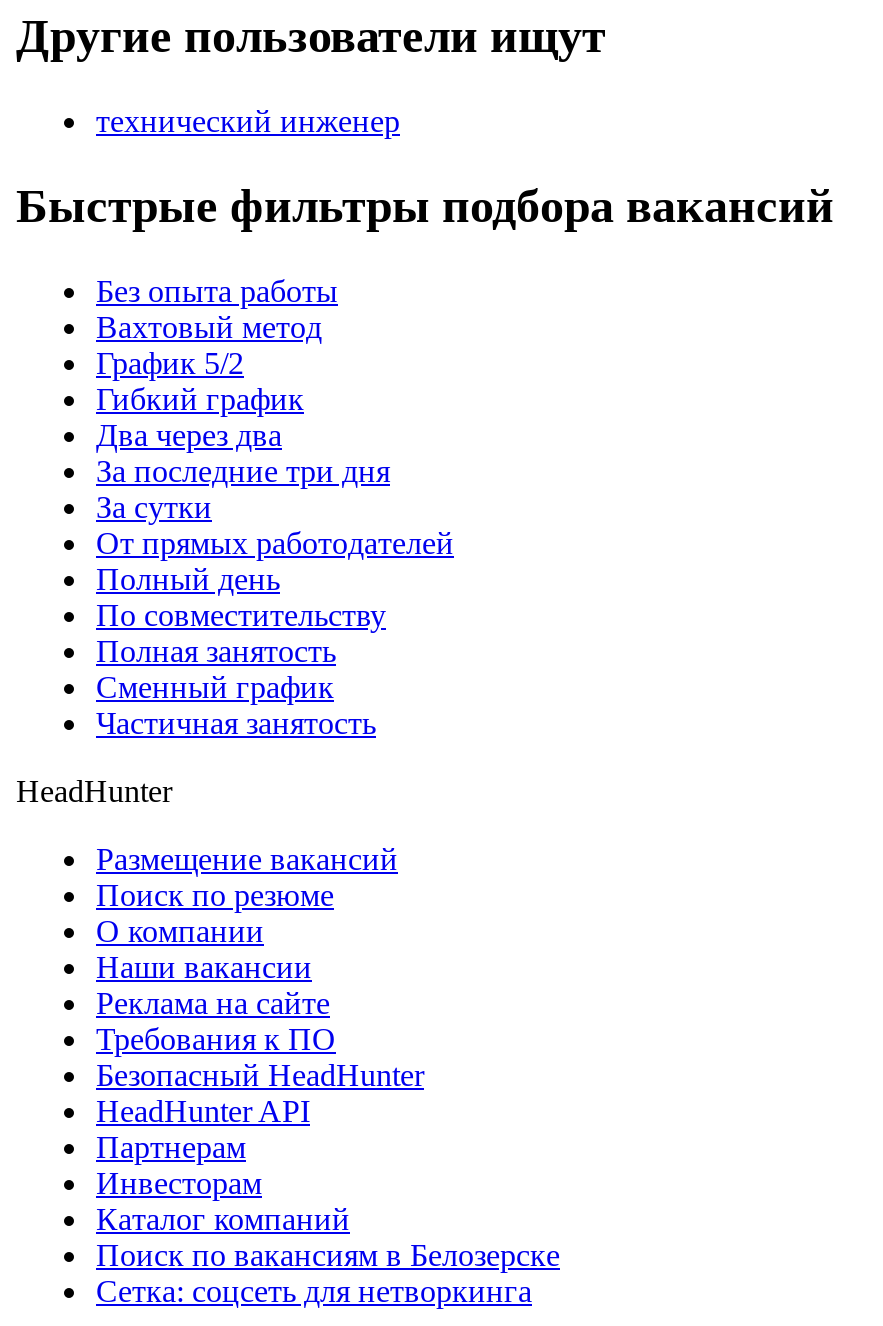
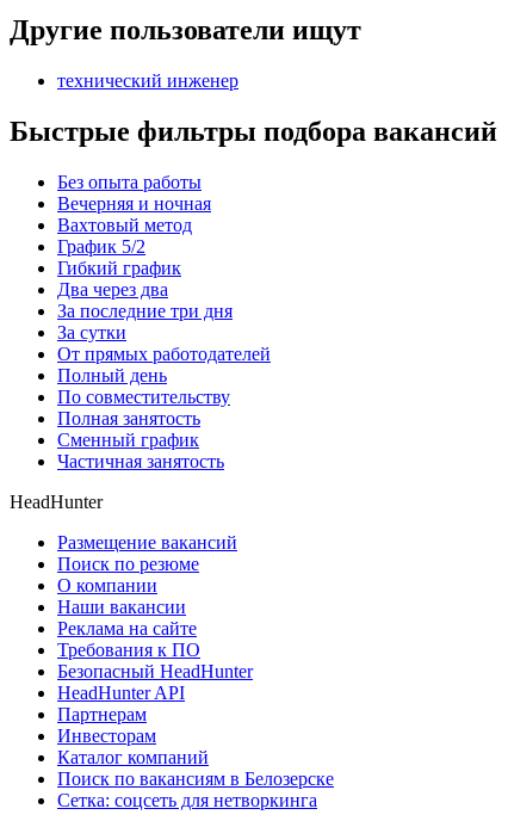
+ Вечерняя и ночная
